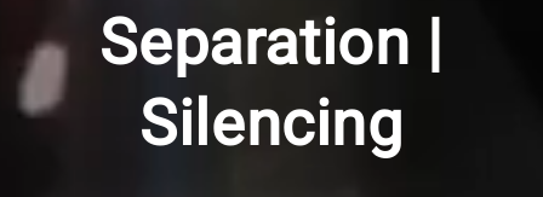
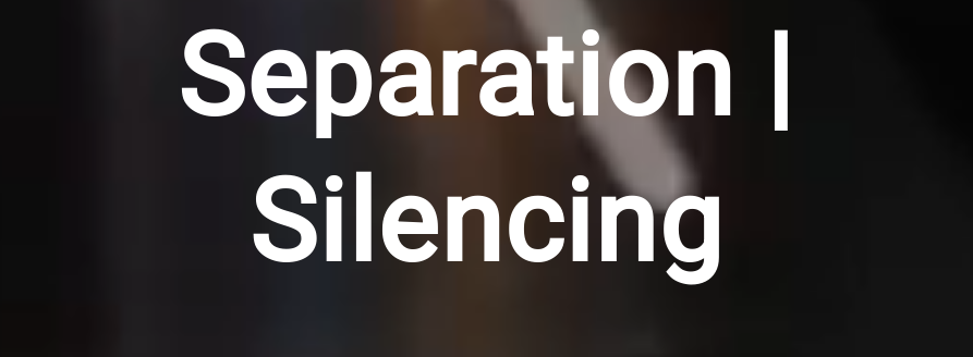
- [image]
